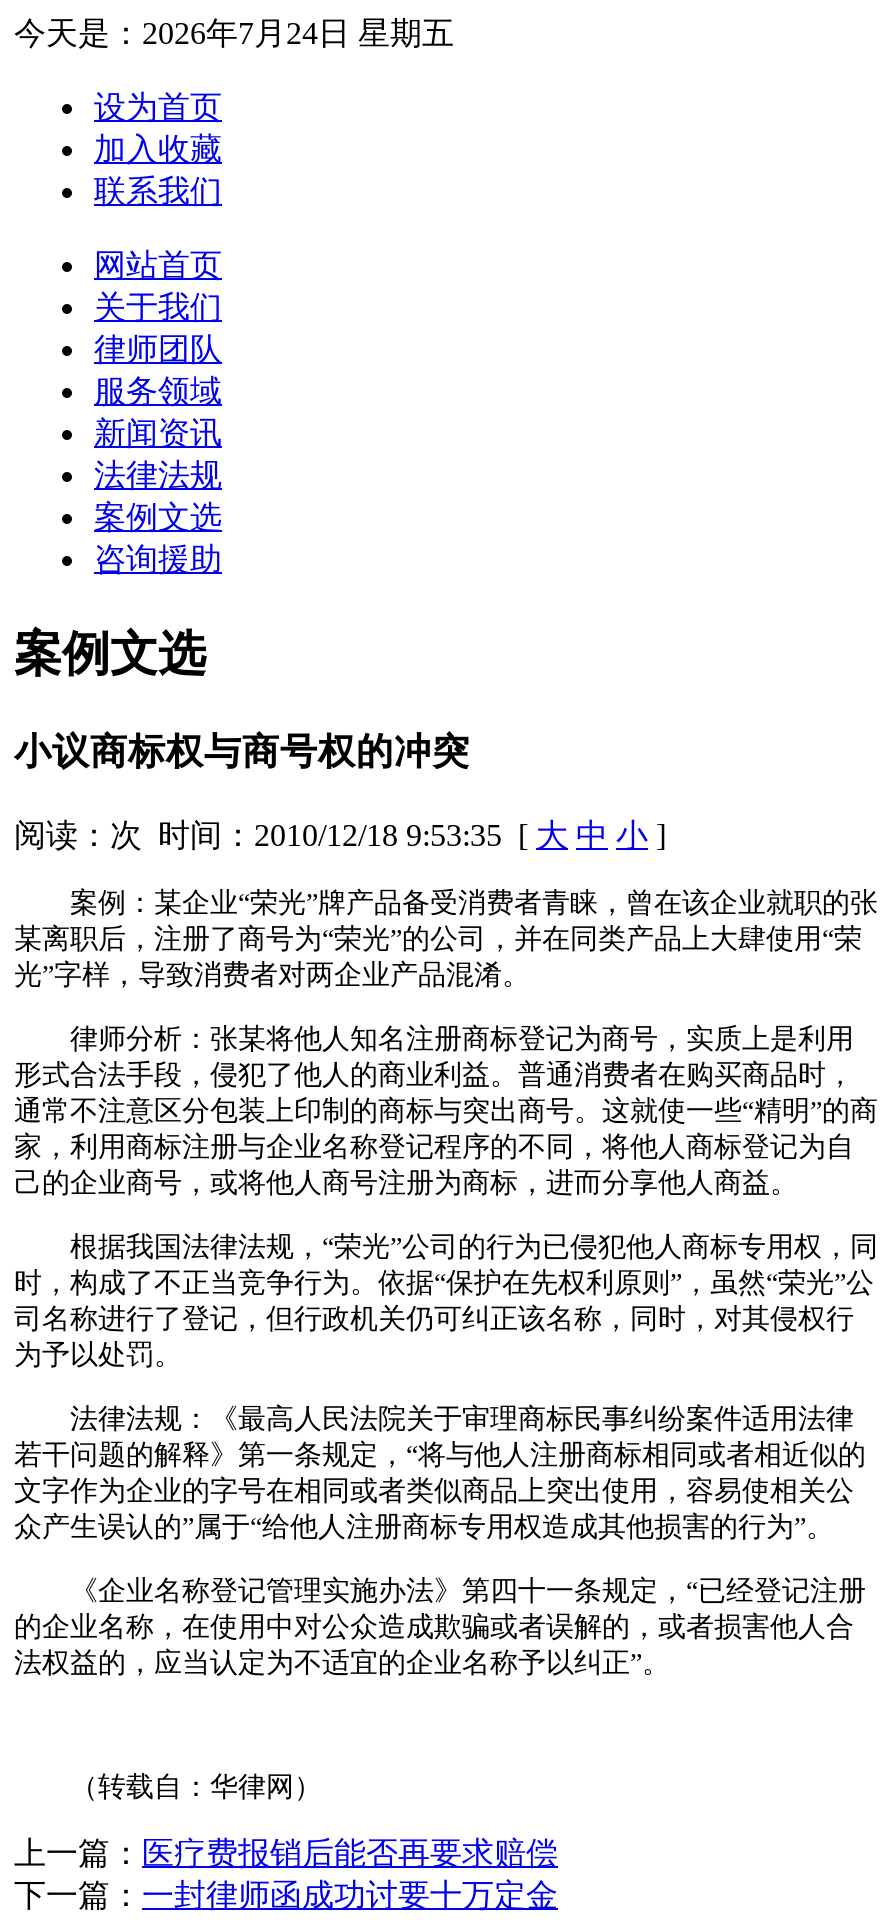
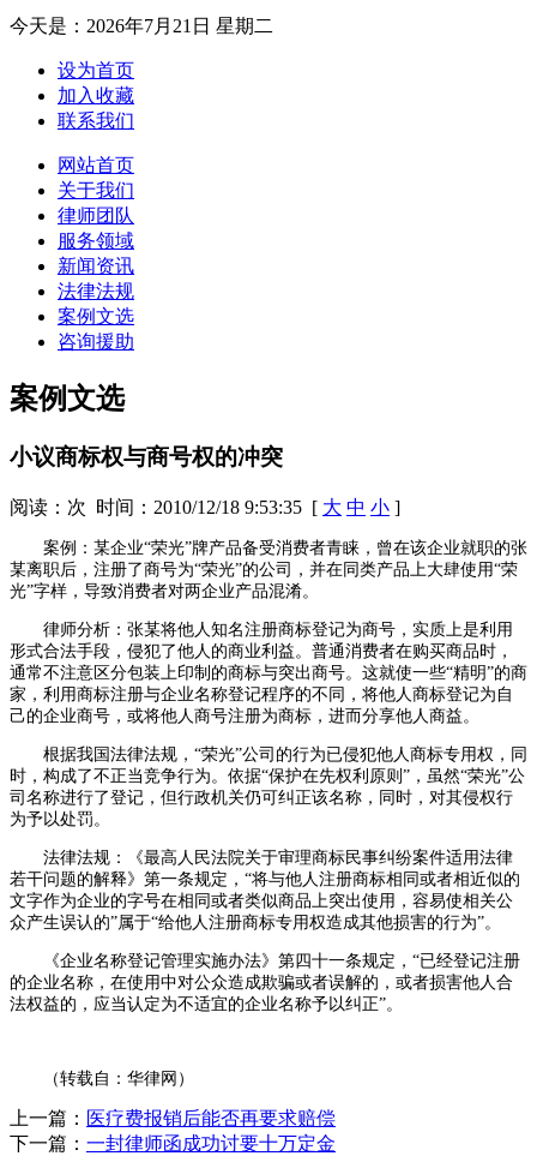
- 今天是：2026年7月24日 星期五
+ 今天是：2026年7月21日 星期二
